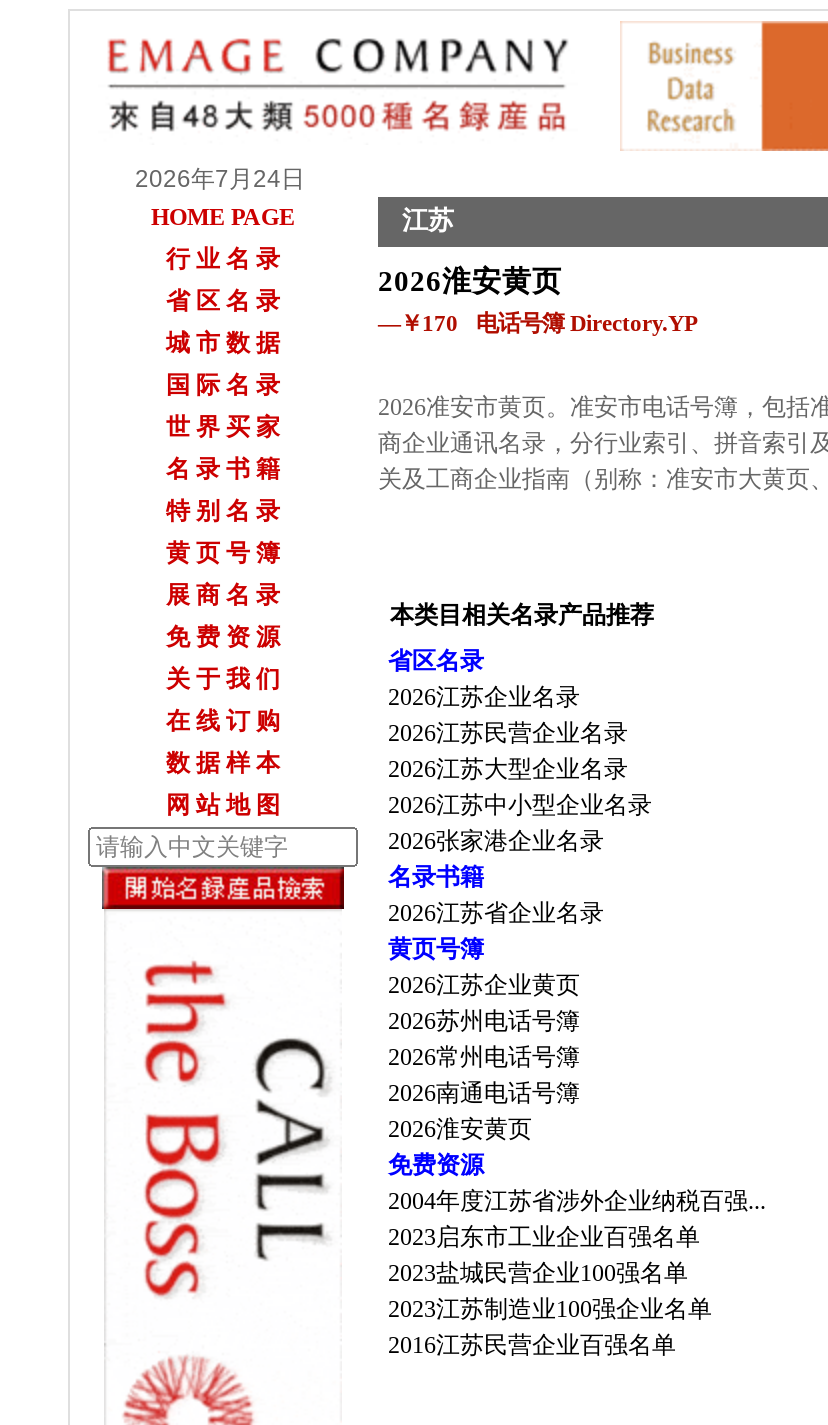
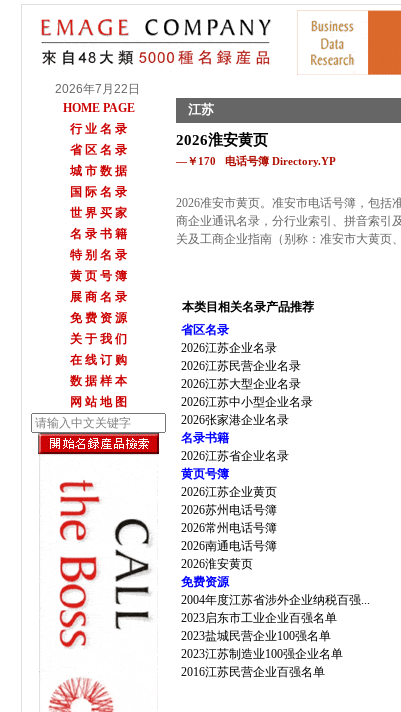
- 2026年7月24日
+ 2026年7月22日
